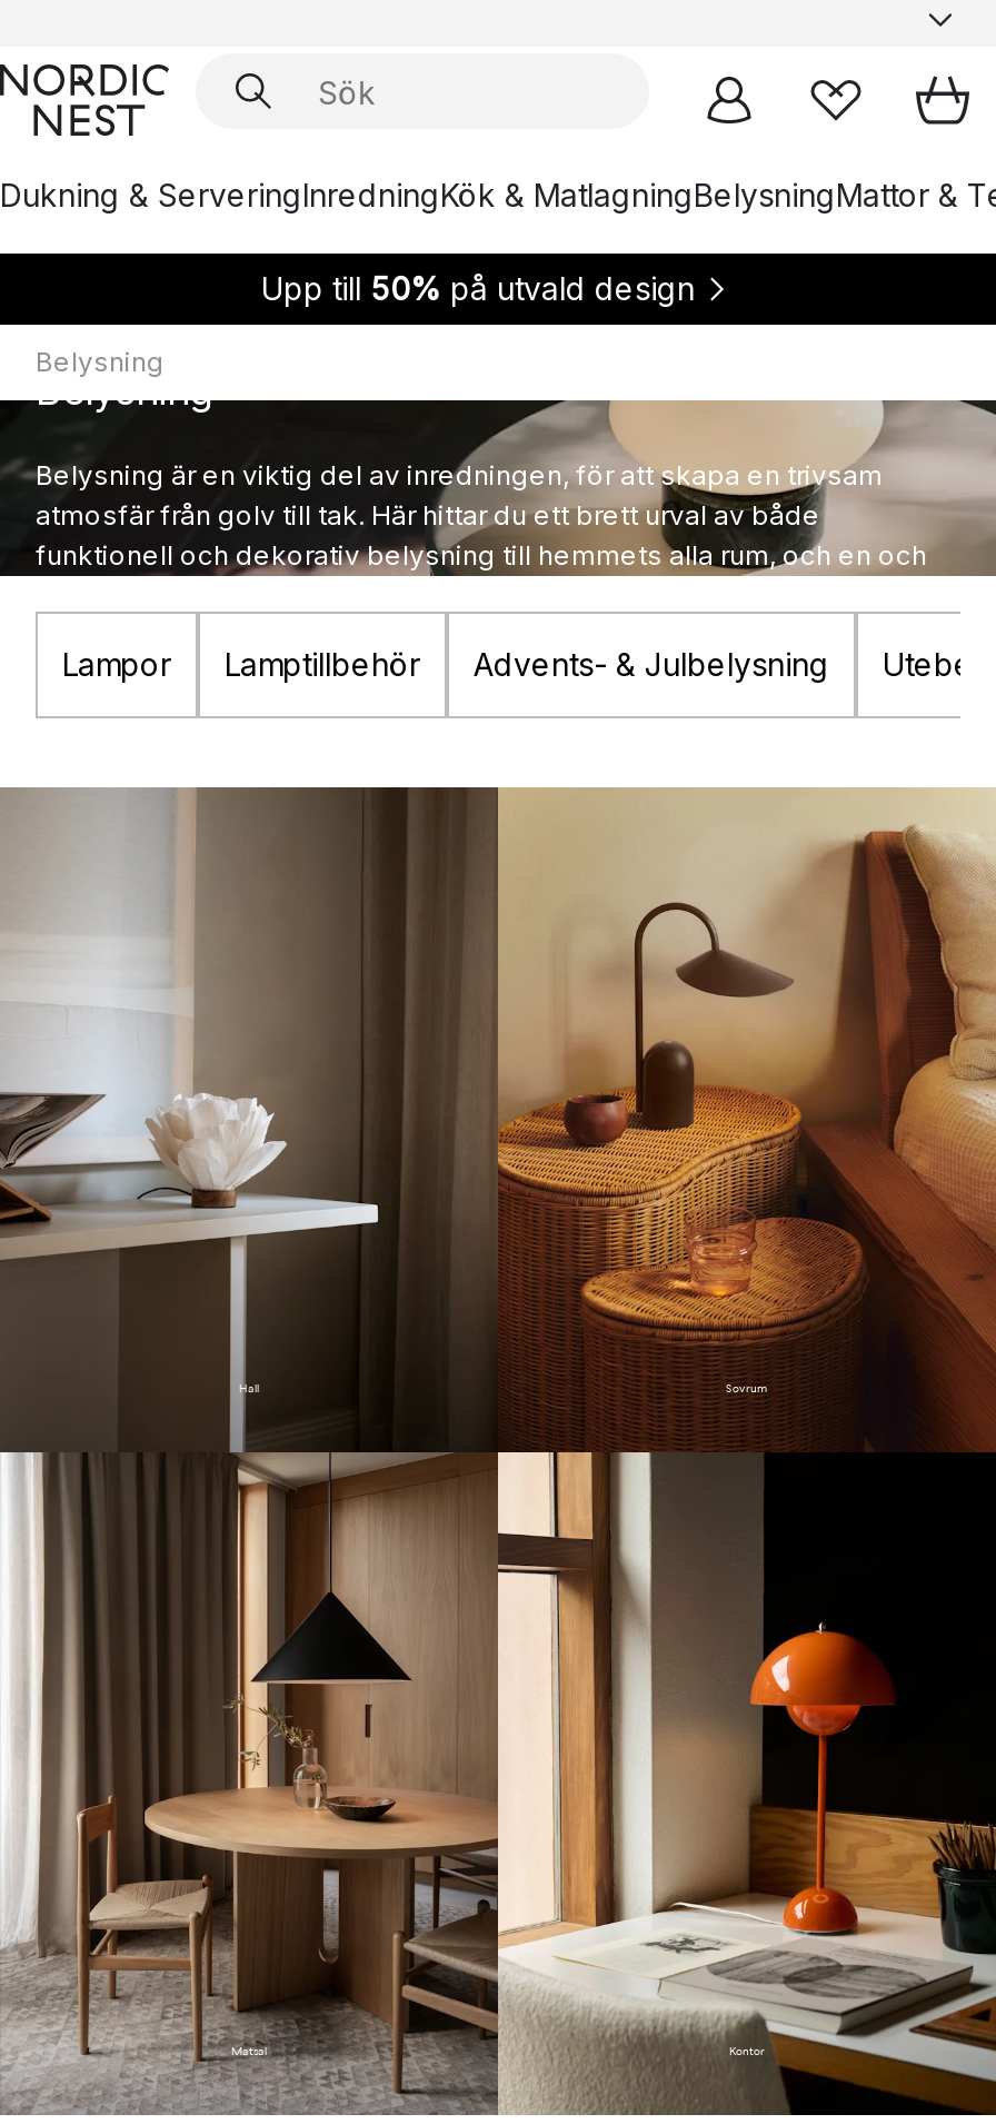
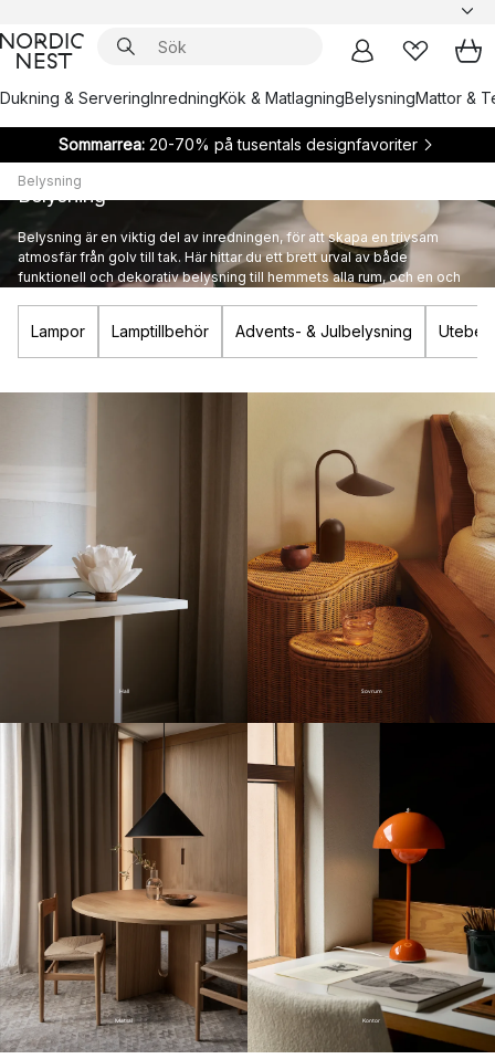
- Upp till 50% på utvald design
+ Sommarrea: 20-70% på tusentals designfavoriter
